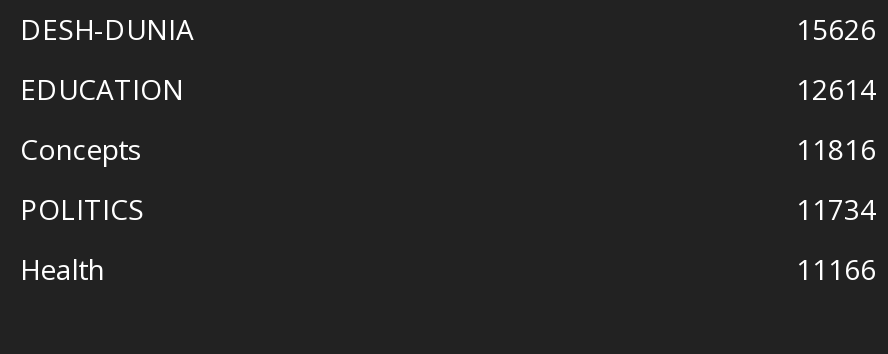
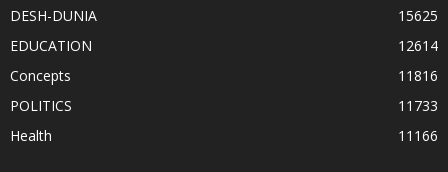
- 15626
+ 15625

- 11734
+ 11733
